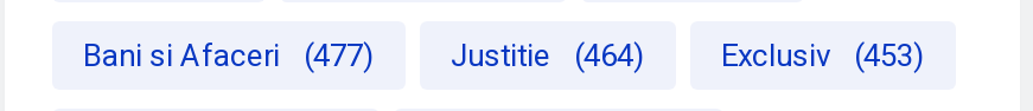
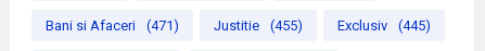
- Bani si Afaceri (477)
+ Bani si Afaceri (471)

- Justitie (464)
+ Justitie (455)

- Exclusiv (453)
+ Exclusiv (445)
